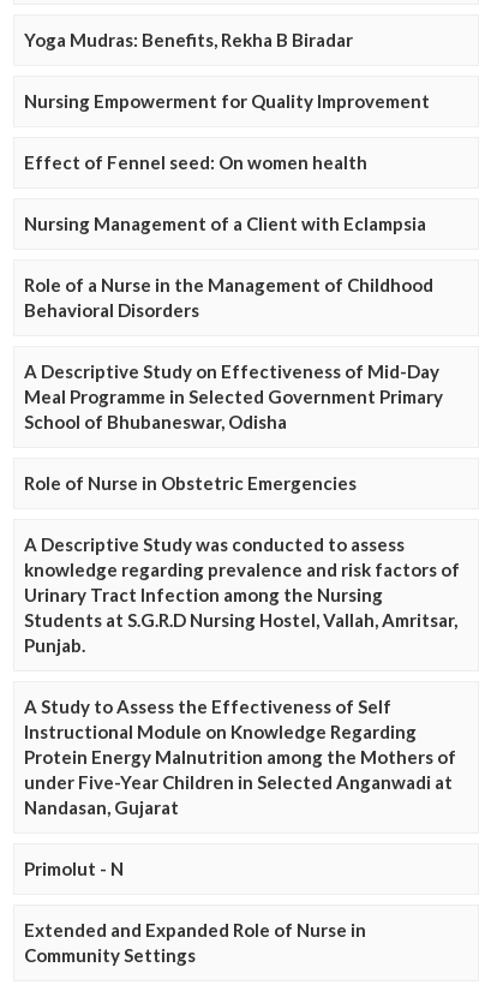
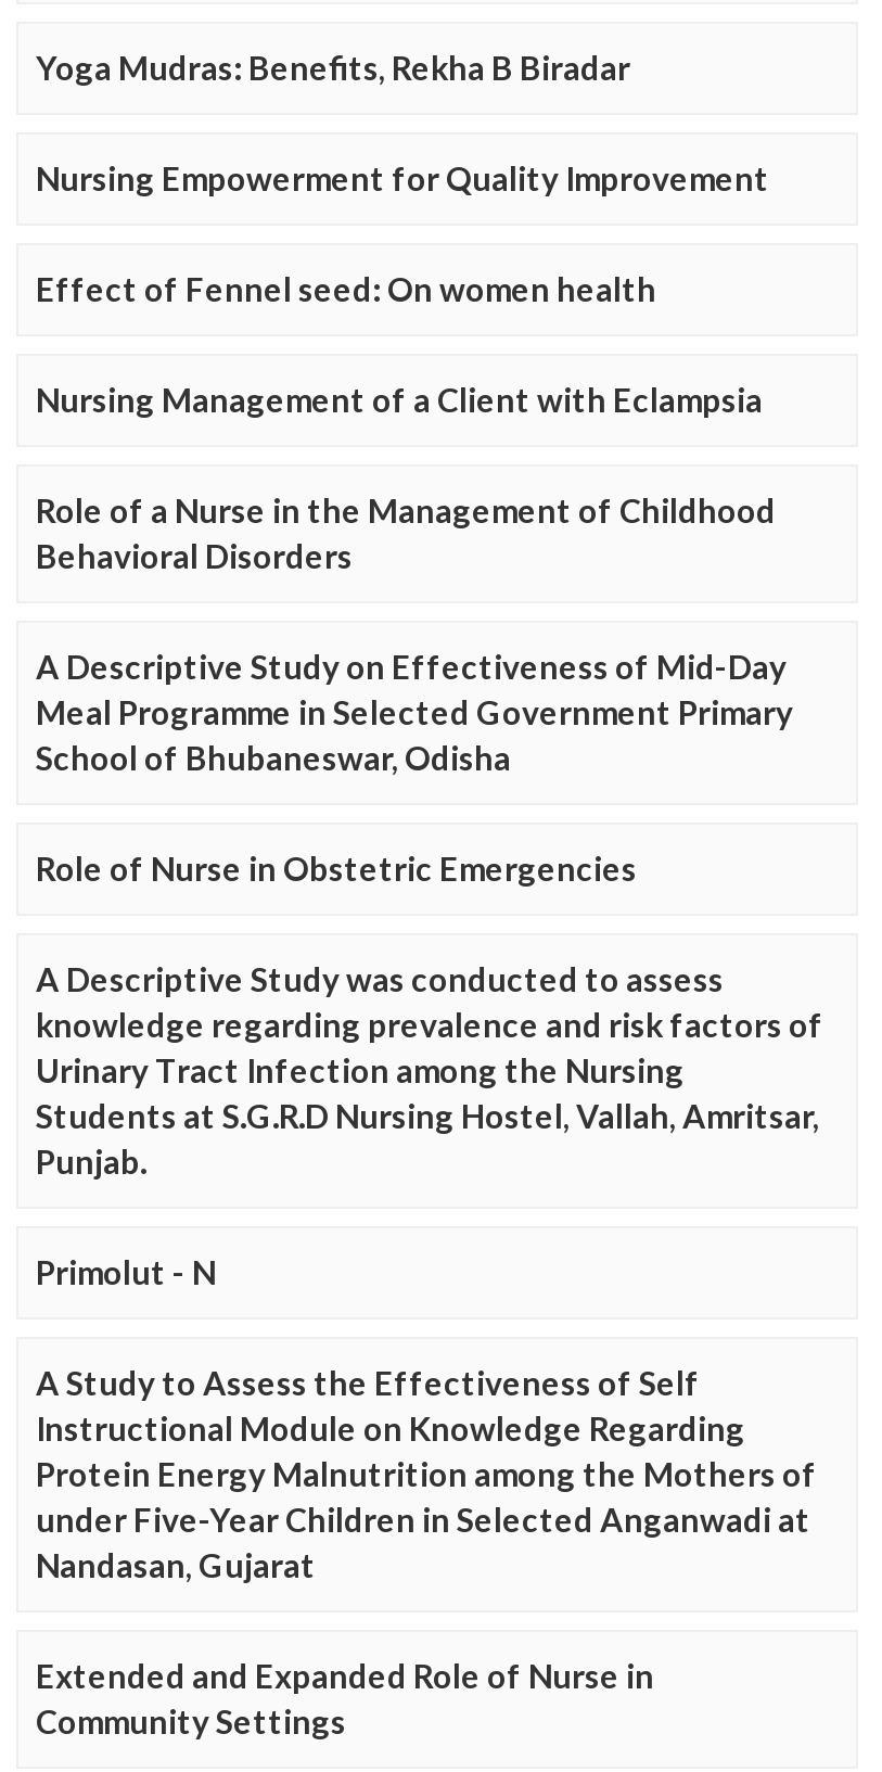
moved down: A Study to Assess the Effectiveness of Self | Instructional Module on Knowledge Regarding | Protein Energy Malnutrition among the Mothers of | under Five-Year Children in Selected Anganwadi at | Nandasan, Gujarat

moved up: Primolut - N
